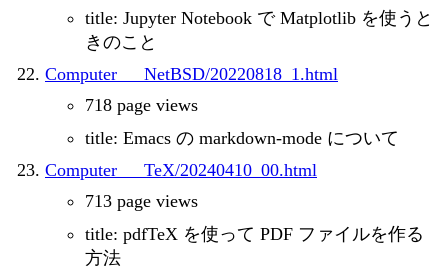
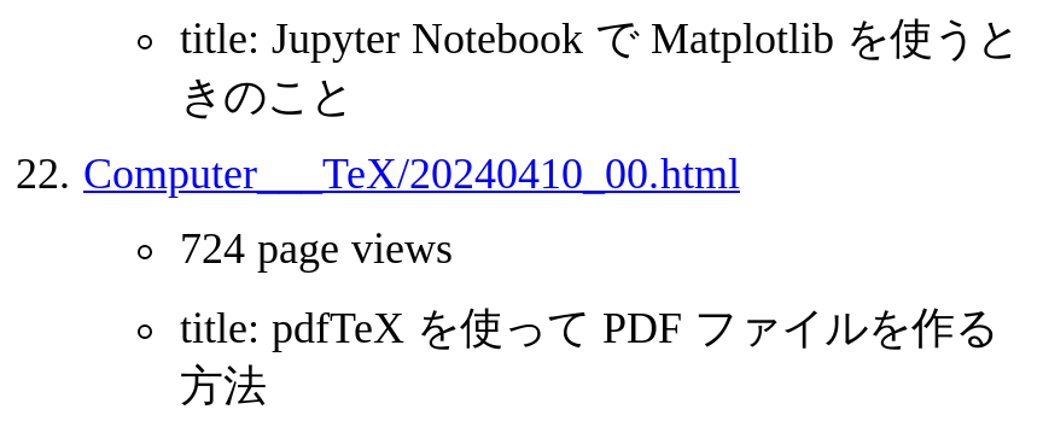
- Computer___NetBSD/20220818_1.html
- 718 page views
- title: Emacs の markdown-mode について

- 713 page views
+ 724 page views
